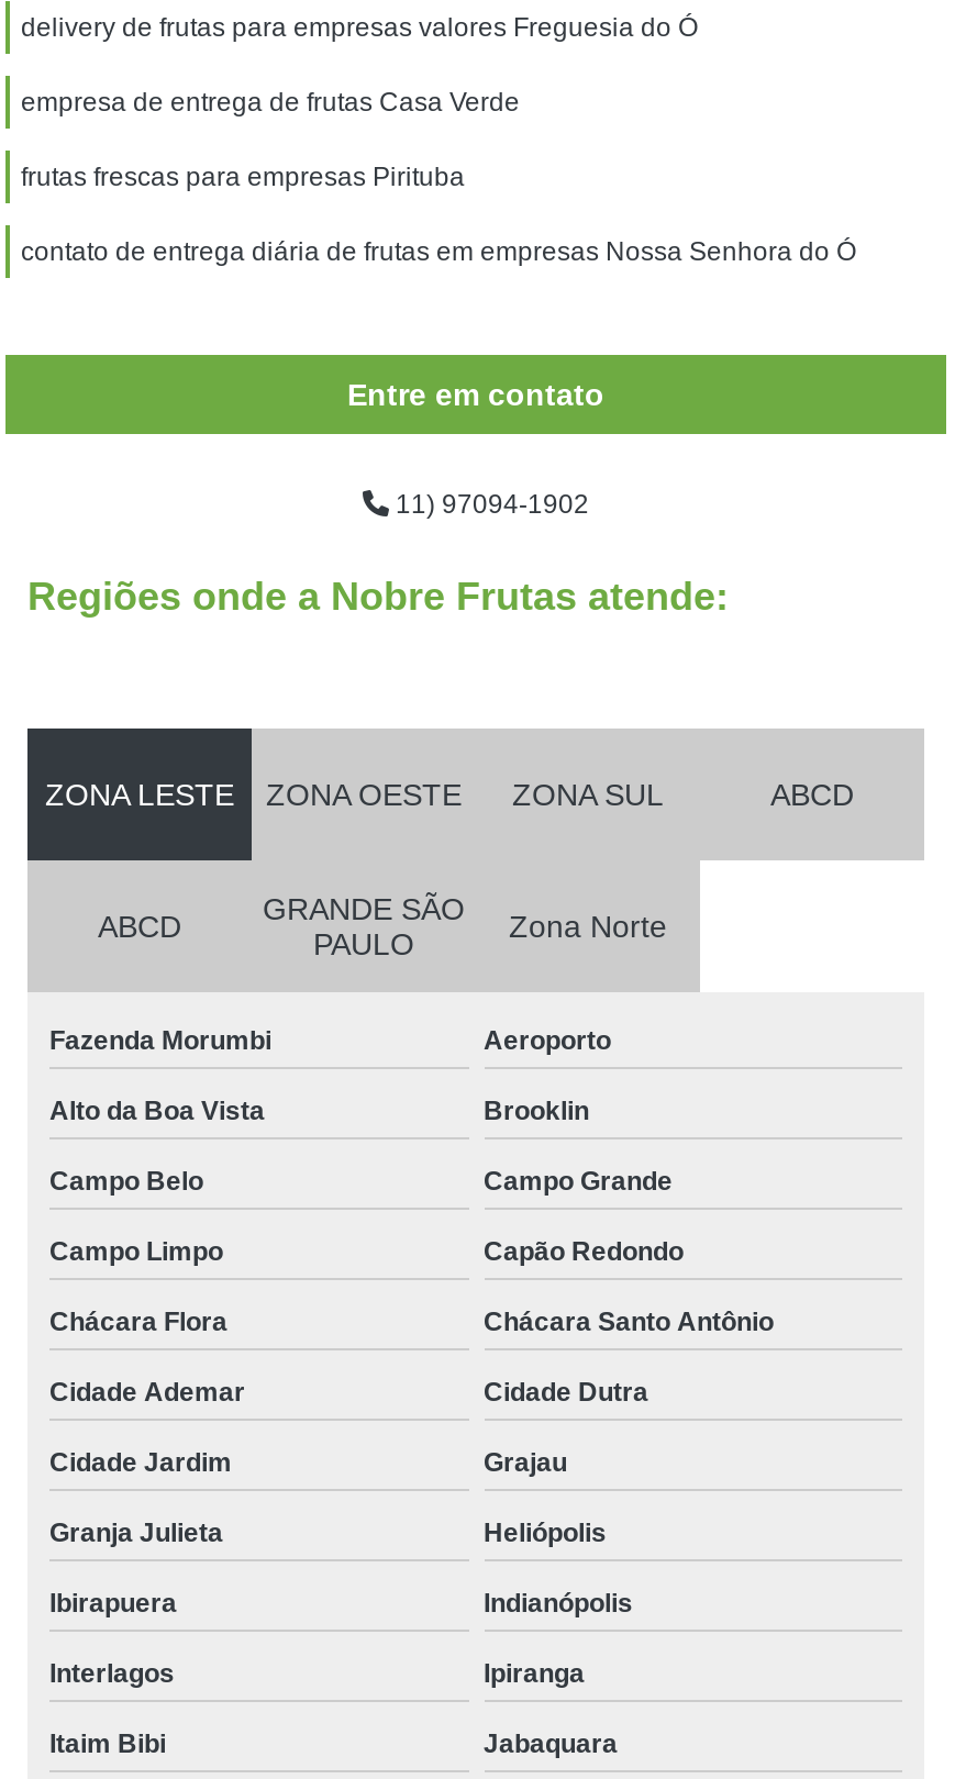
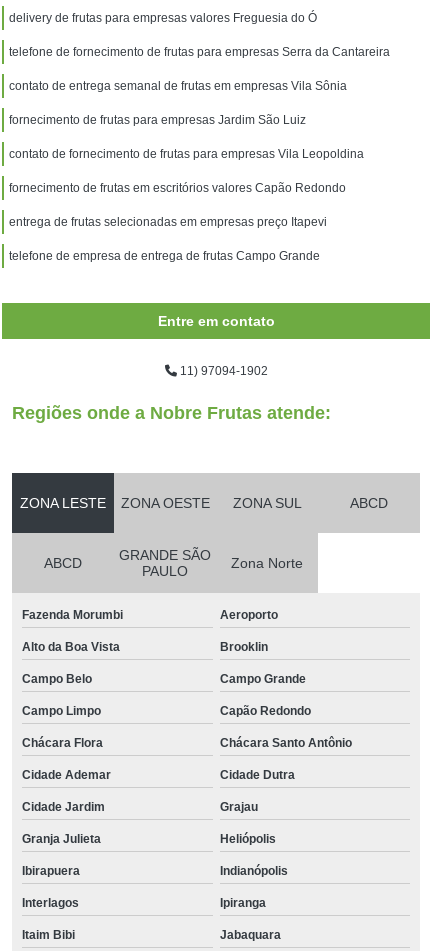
- empresa de entrega de frutas Casa Verde
- frutas frescas para empresas Pirituba
- contato de entrega diária de frutas em empresas Nossa Senhora do Ó
+ telefone de fornecimento de frutas para empresas Serra da Cantareira
+ contato de entrega semanal de frutas em empresas Vila Sônia
+ fornecimento de frutas para empresas Jardim São Luiz
+ contato de fornecimento de frutas para empresas Vila Leopoldina
+ fornecimento de frutas em escritórios valores Capão Redondo
+ entrega de frutas selecionadas em empresas preço Itapevi
+ telefone de empresa de entrega de frutas Campo Grande
